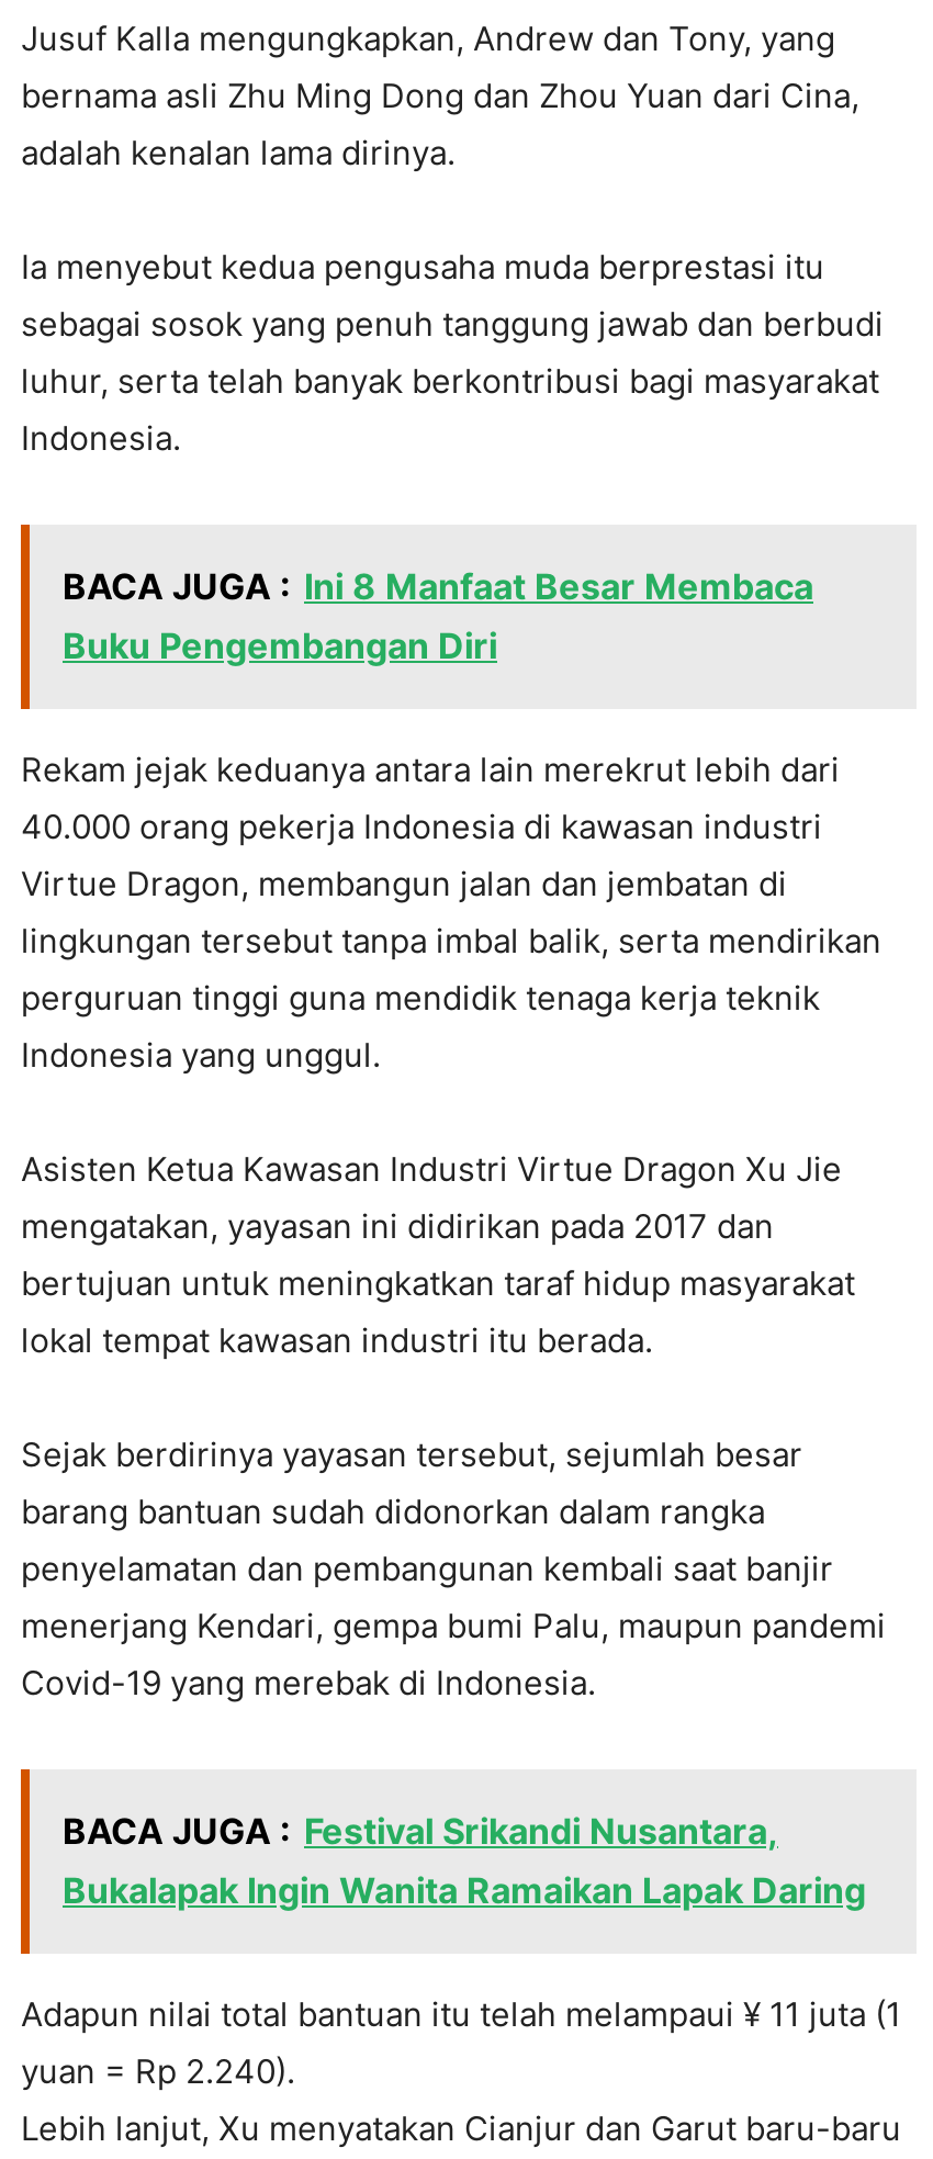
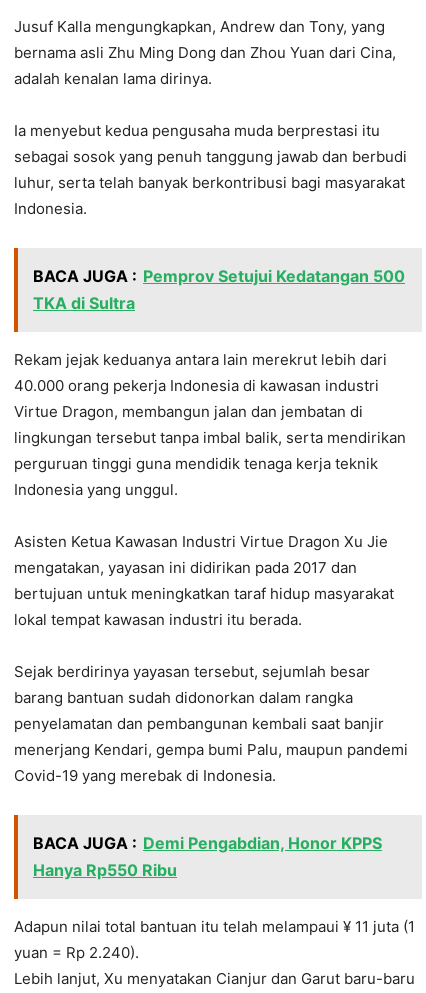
- BACA JUGA : Ini 8 Manfaat Besar Membaca
- Buku Pengembangan Diri
+ BACA JUGA : Pemprov Setujui Kedatangan 500
+ TKA di Sultra

- BACA JUGA : Festival Srikandi Nusantara,
- Bukalapak Ingin Wanita Ramaikan Lapak Daring
+ BACA JUGA : Demi Pengabdian, Honor KPPS
+ Hanya Rp550 Ribu
